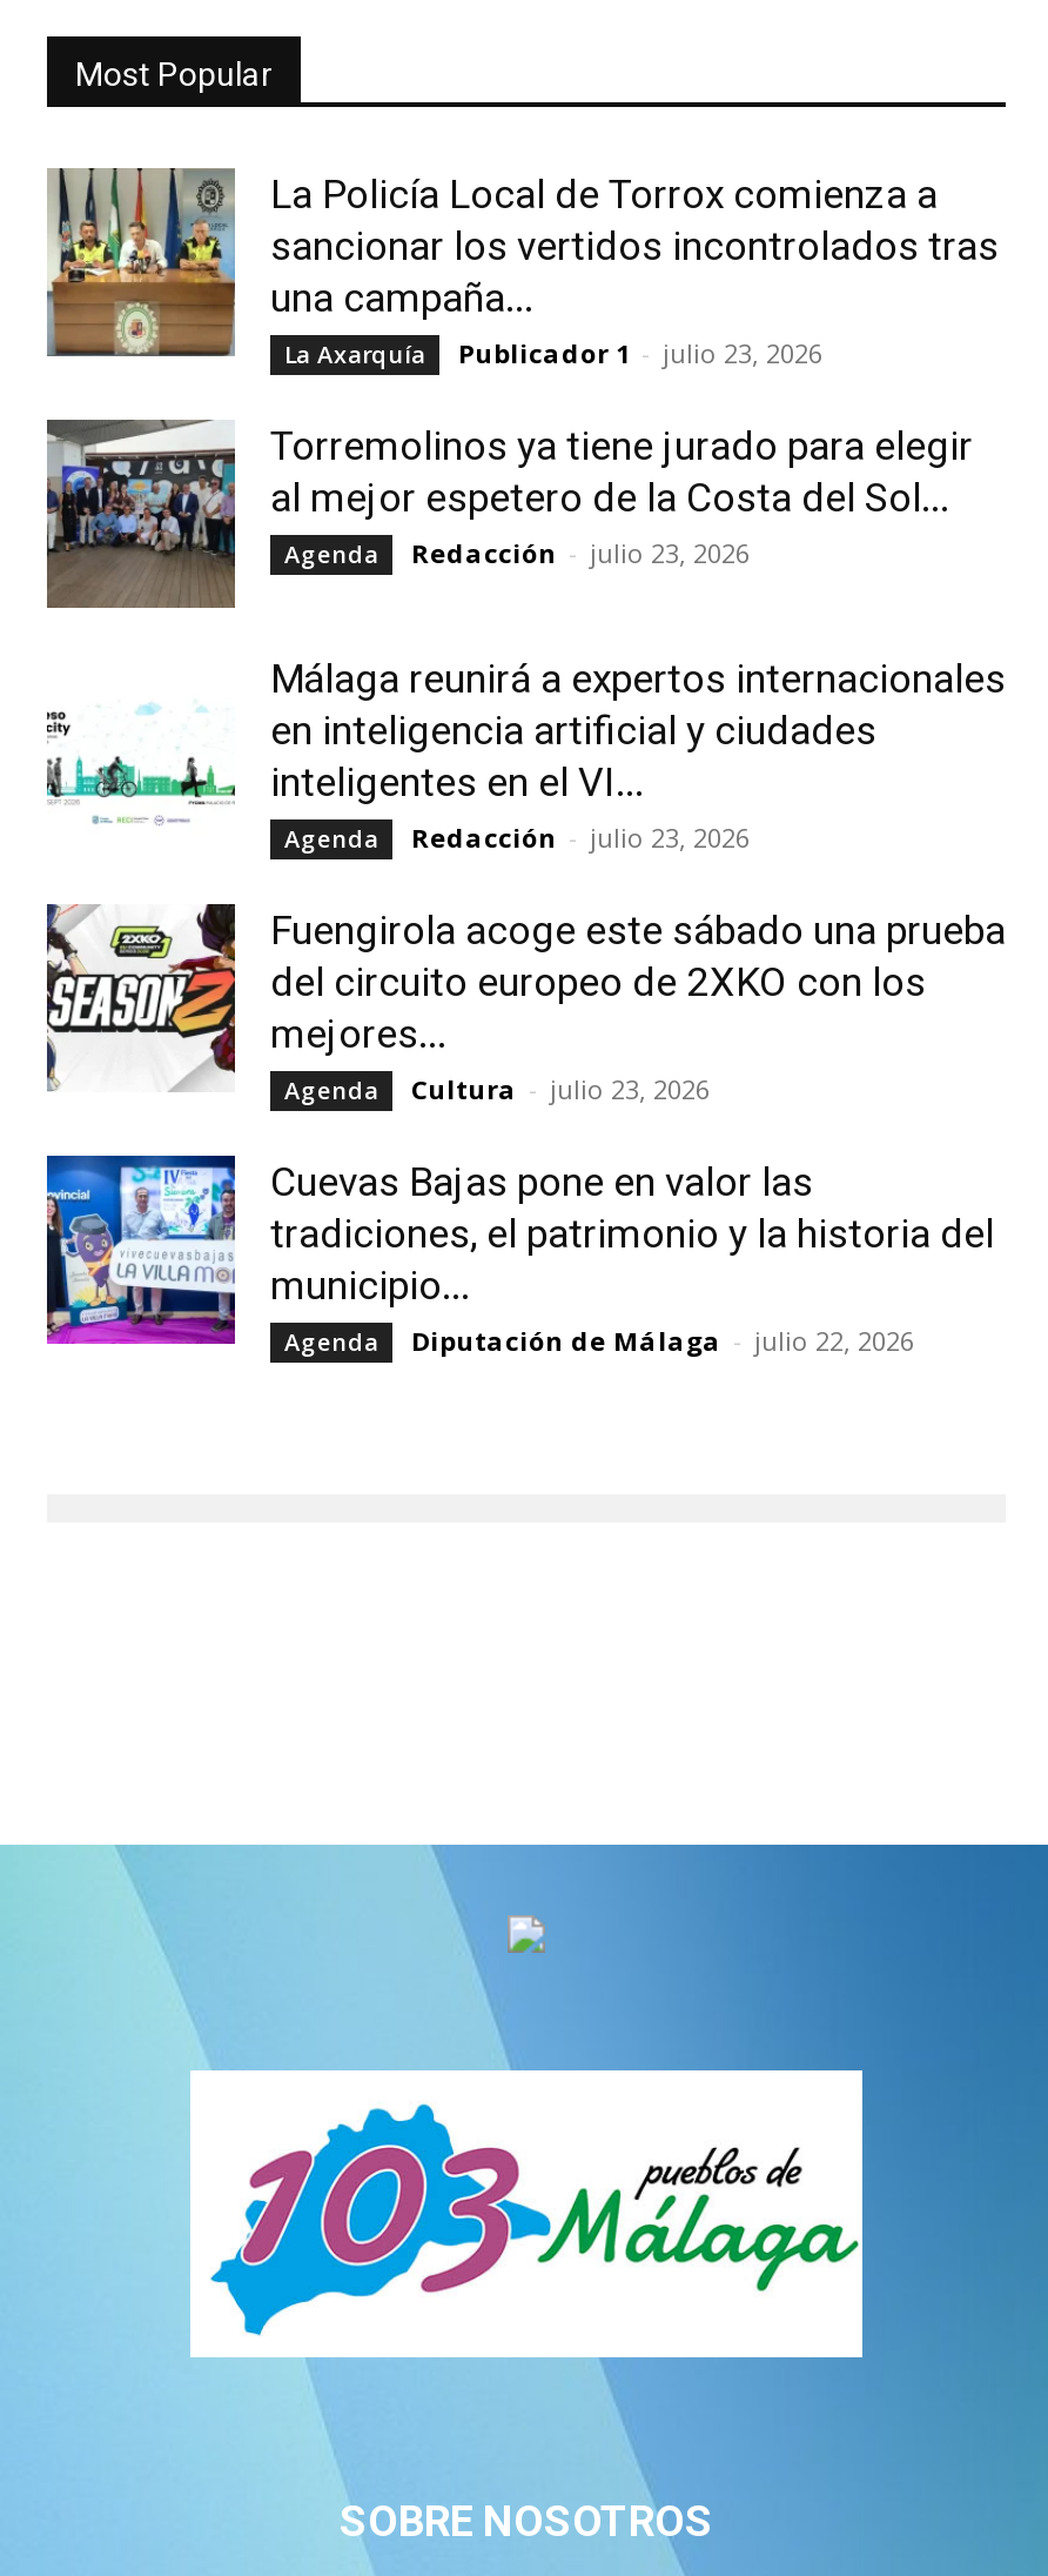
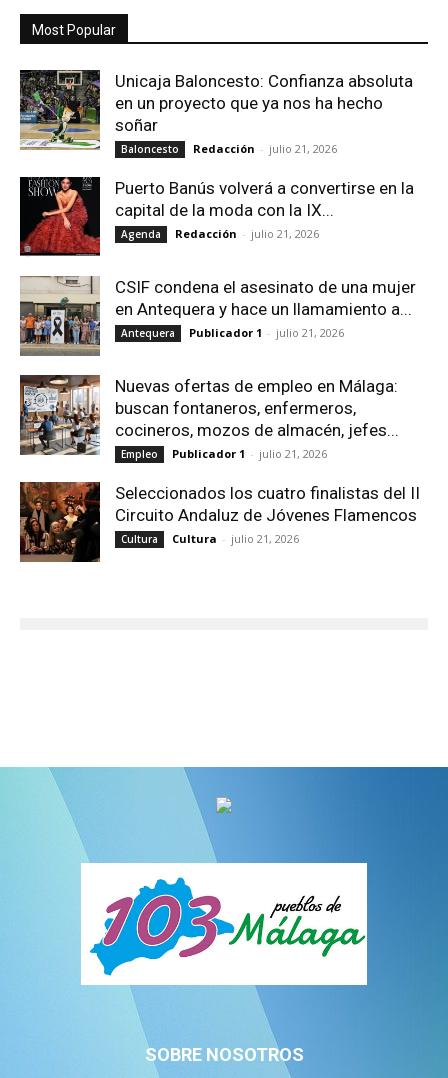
- [image]
- La Policía Local de Torrox comienza a
- sancionar los vertidos incontrolados tras
- una campaña...
- La Axarquía
- Publicador 1 - julio 23, 2026
+ [image]
+ Unicaja Baloncesto: Confianza absoluta
+ en un proyecto que ya nos ha hecho
+ soñar
+ Baloncesto
+ Redacción - julio 21, 2026

- [image]
- Torremolinos ya tiene jurado para elegir
- al mejor espetero de la Costa del Sol...
+ [image]
+ Puerto Banús volverá a convertirse en la
+ capital de la moda con la IX...

- Redacción - julio 23, 2026
+ Redacción - julio 21, 2026

- [image]
- Málaga reunirá a expertos internacionales
- en inteligencia artificial y ciudades
- inteligentes en el VI...
- Agenda
- Redacción - julio 23, 2026
+ [image]
+ CSIF condena el asesinato de una mujer
+ en Antequera y hace un llamamiento a...
+ Antequera
+ Publicador 1 - julio 21, 2026

- [image]
- Fuengirola acoge este sábado una prueba
- del circuito europeo de 2XKO con los
- mejores...
- Agenda
- Cultura - julio 23, 2026
+ [image]
+ Nuevas ofertas de empleo en Málaga:
+ buscan fontaneros, enfermeros,
+ cocineros, mozos de almacén, jefes...
+ Empleo
+ Publicador 1 - julio 21, 2026

- [image]
- Cuevas Bajas pone en valor las
- tradiciones, el patrimonio y la historia del
- municipio...
- Agenda
- Diputación de Málaga - julio 22, 2026
+ [image]
+ Seleccionados los cuatro finalistas del II
+ Circuito Andaluz de Jóvenes Flamencos
+ Cultura
+ Cultura - julio 21, 2026
